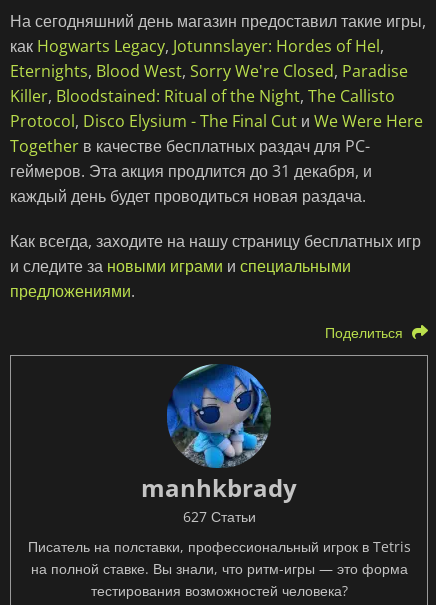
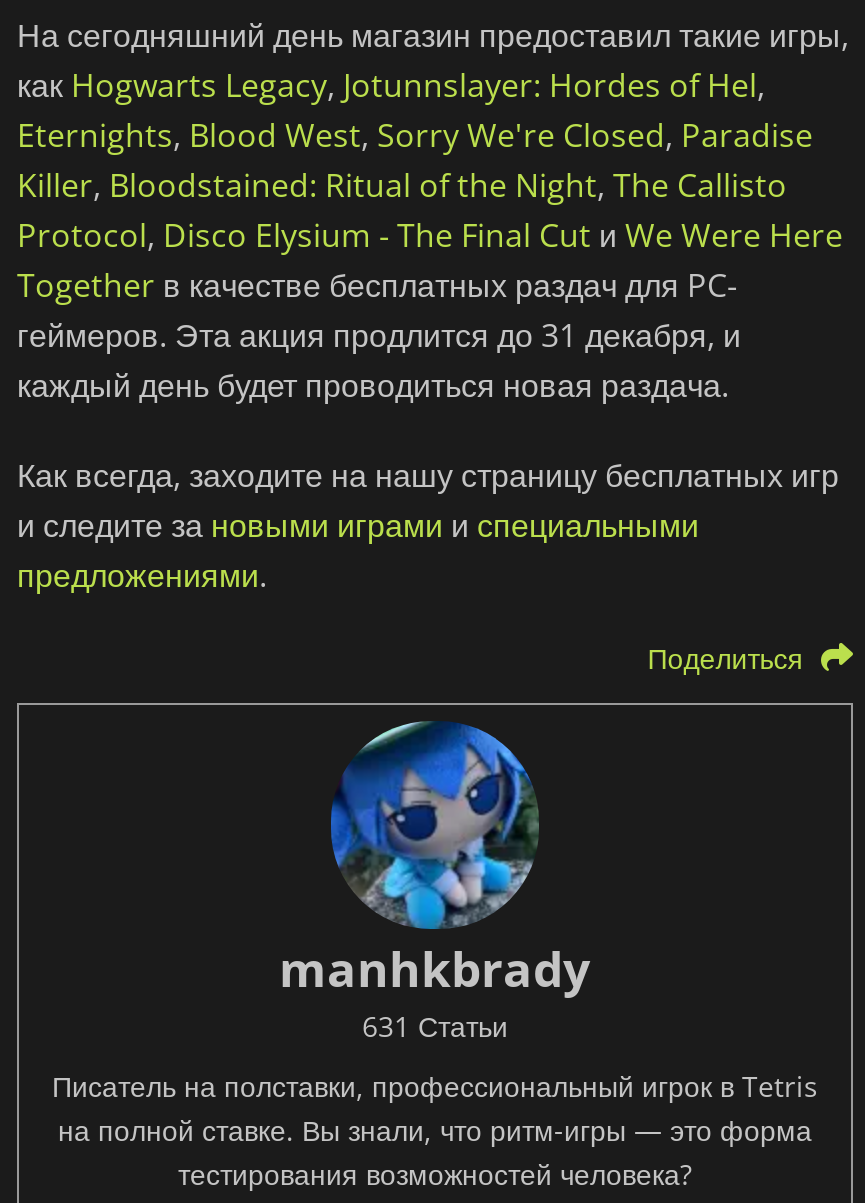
- 627 Статьи
+ 631 Статьи
